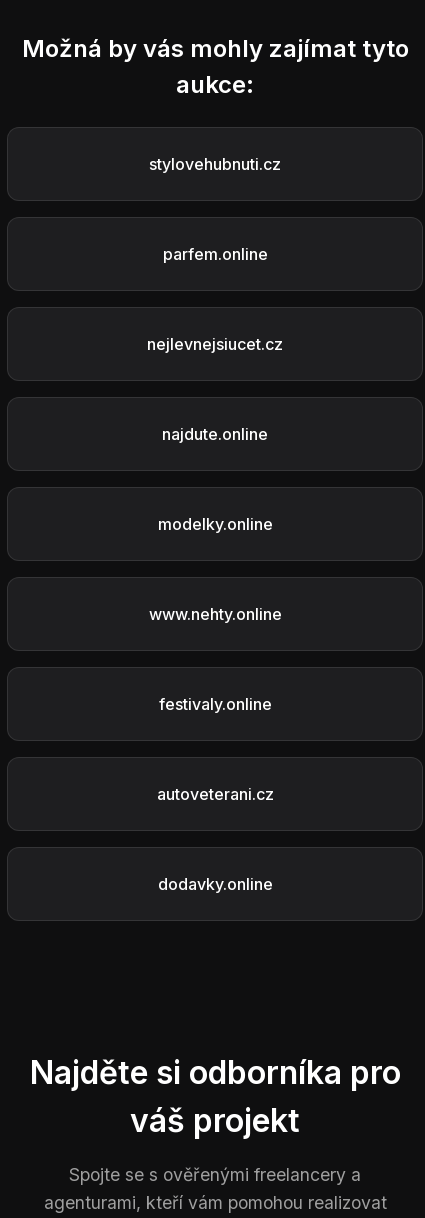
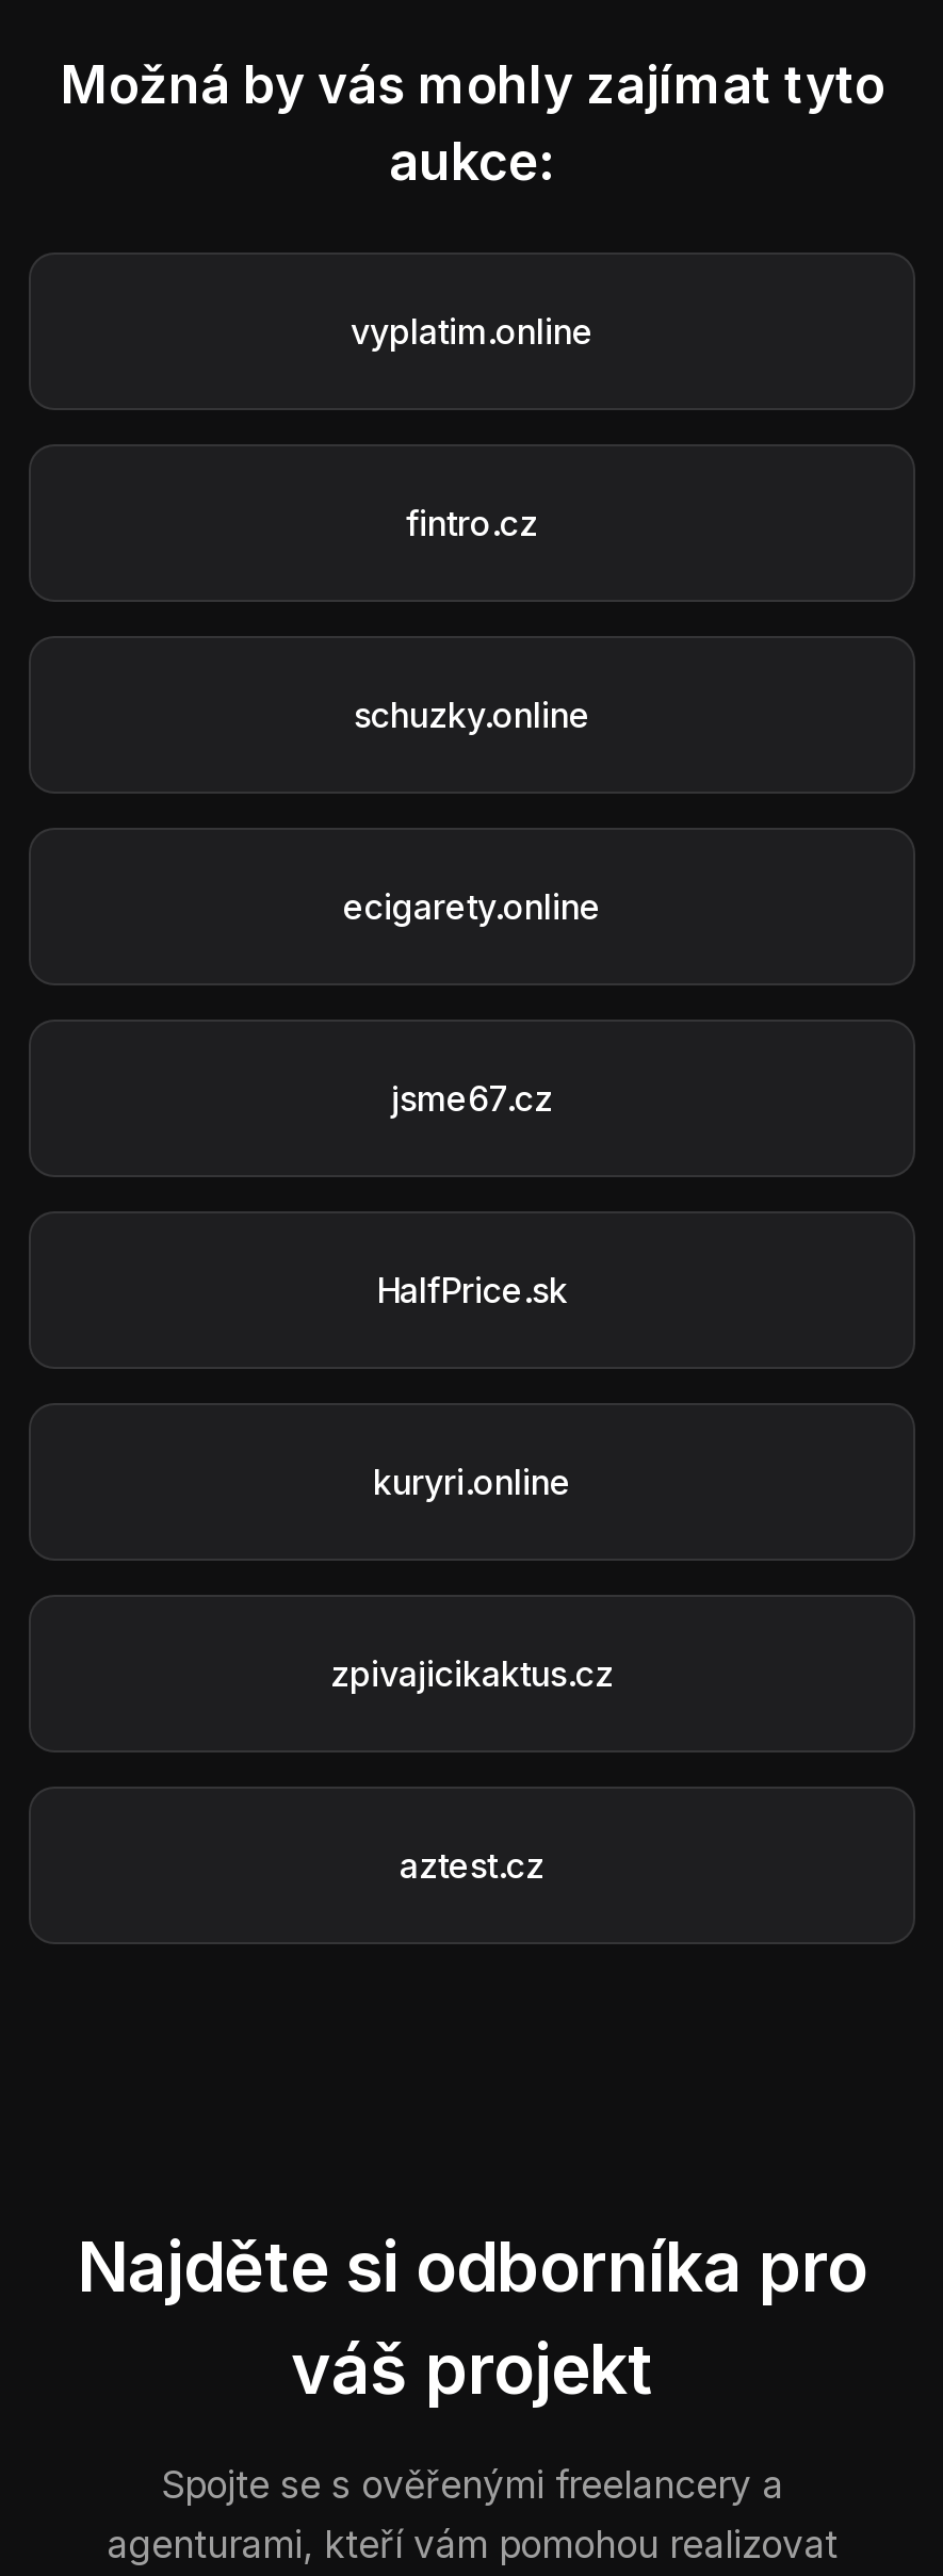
- stylovehubnuti.cz
+ vyplatim.online

- parfem.online
+ fintro.cz

- nejlevnejsiucet.cz
+ schuzky.online

- najdute.online
+ ecigarety.online

- modelky.online
+ jsme67.cz

- www.nehty.online
+ HalfPrice.sk

- festivaly.online
+ kuryri.online

- autoveterani.cz
+ zpivajicikaktus.cz

- dodavky.online
+ aztest.cz
